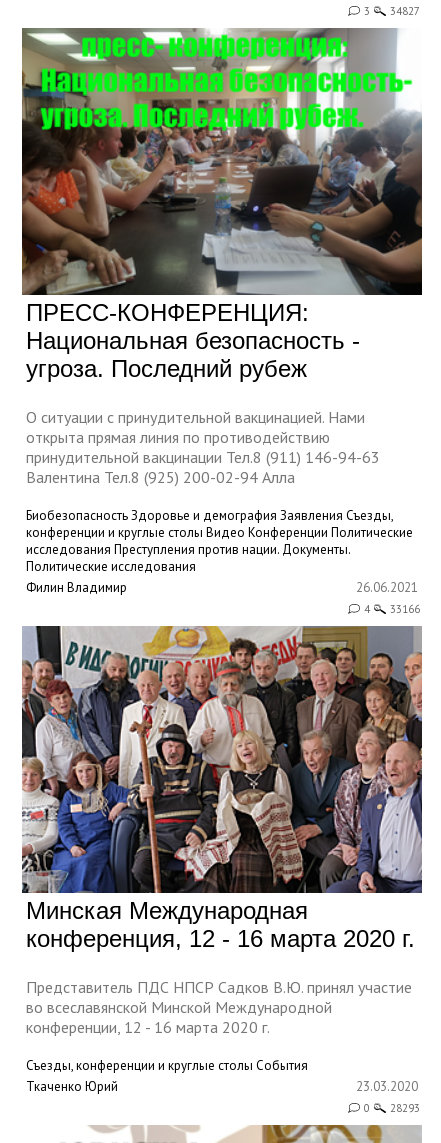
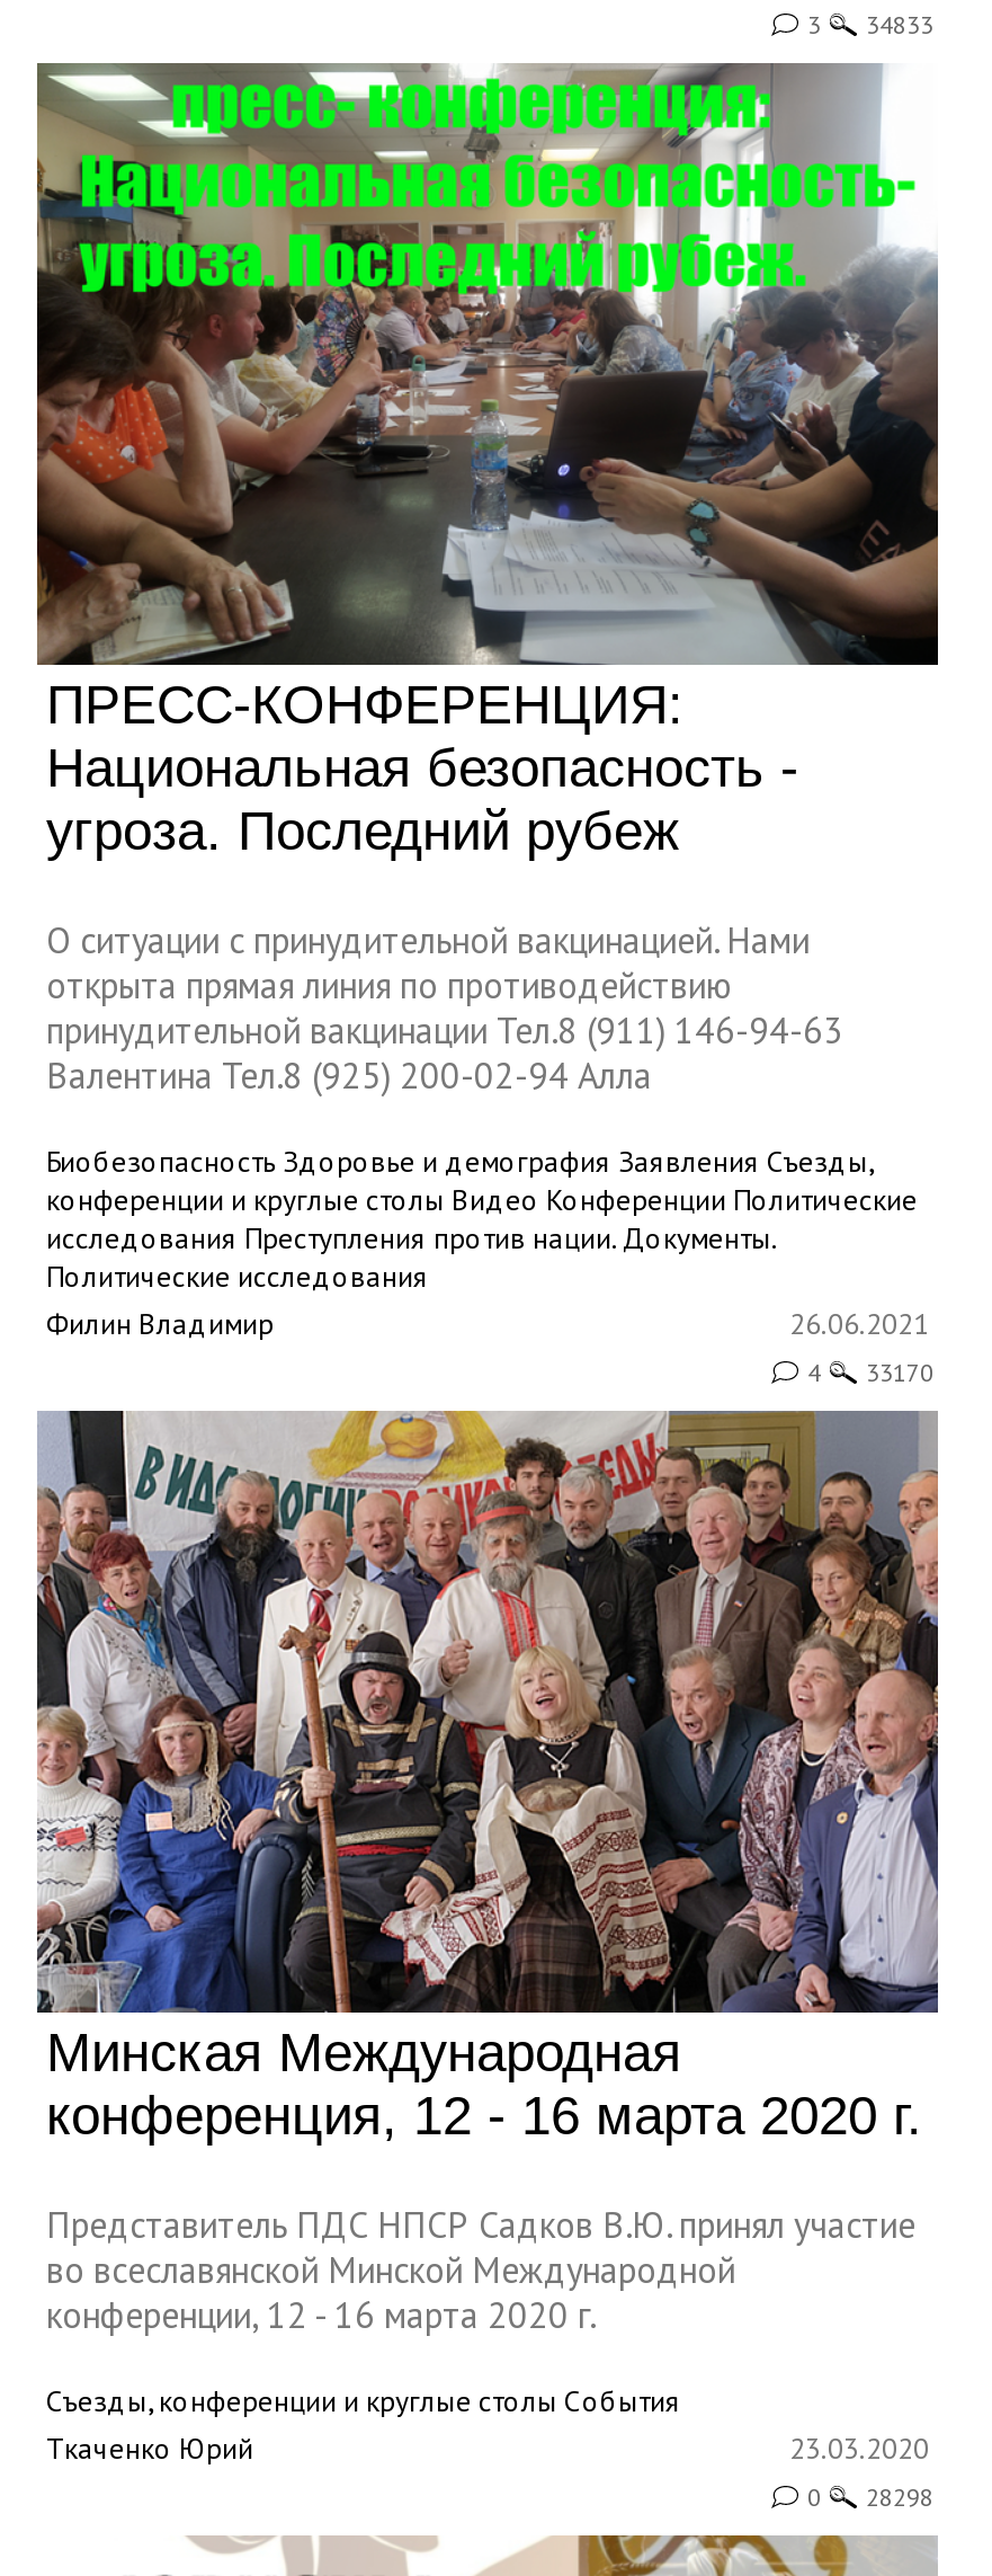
- 3 34827
+ 3 34833

- 4 33166
+ 4 33170

- 0 28293
+ 0 28298
